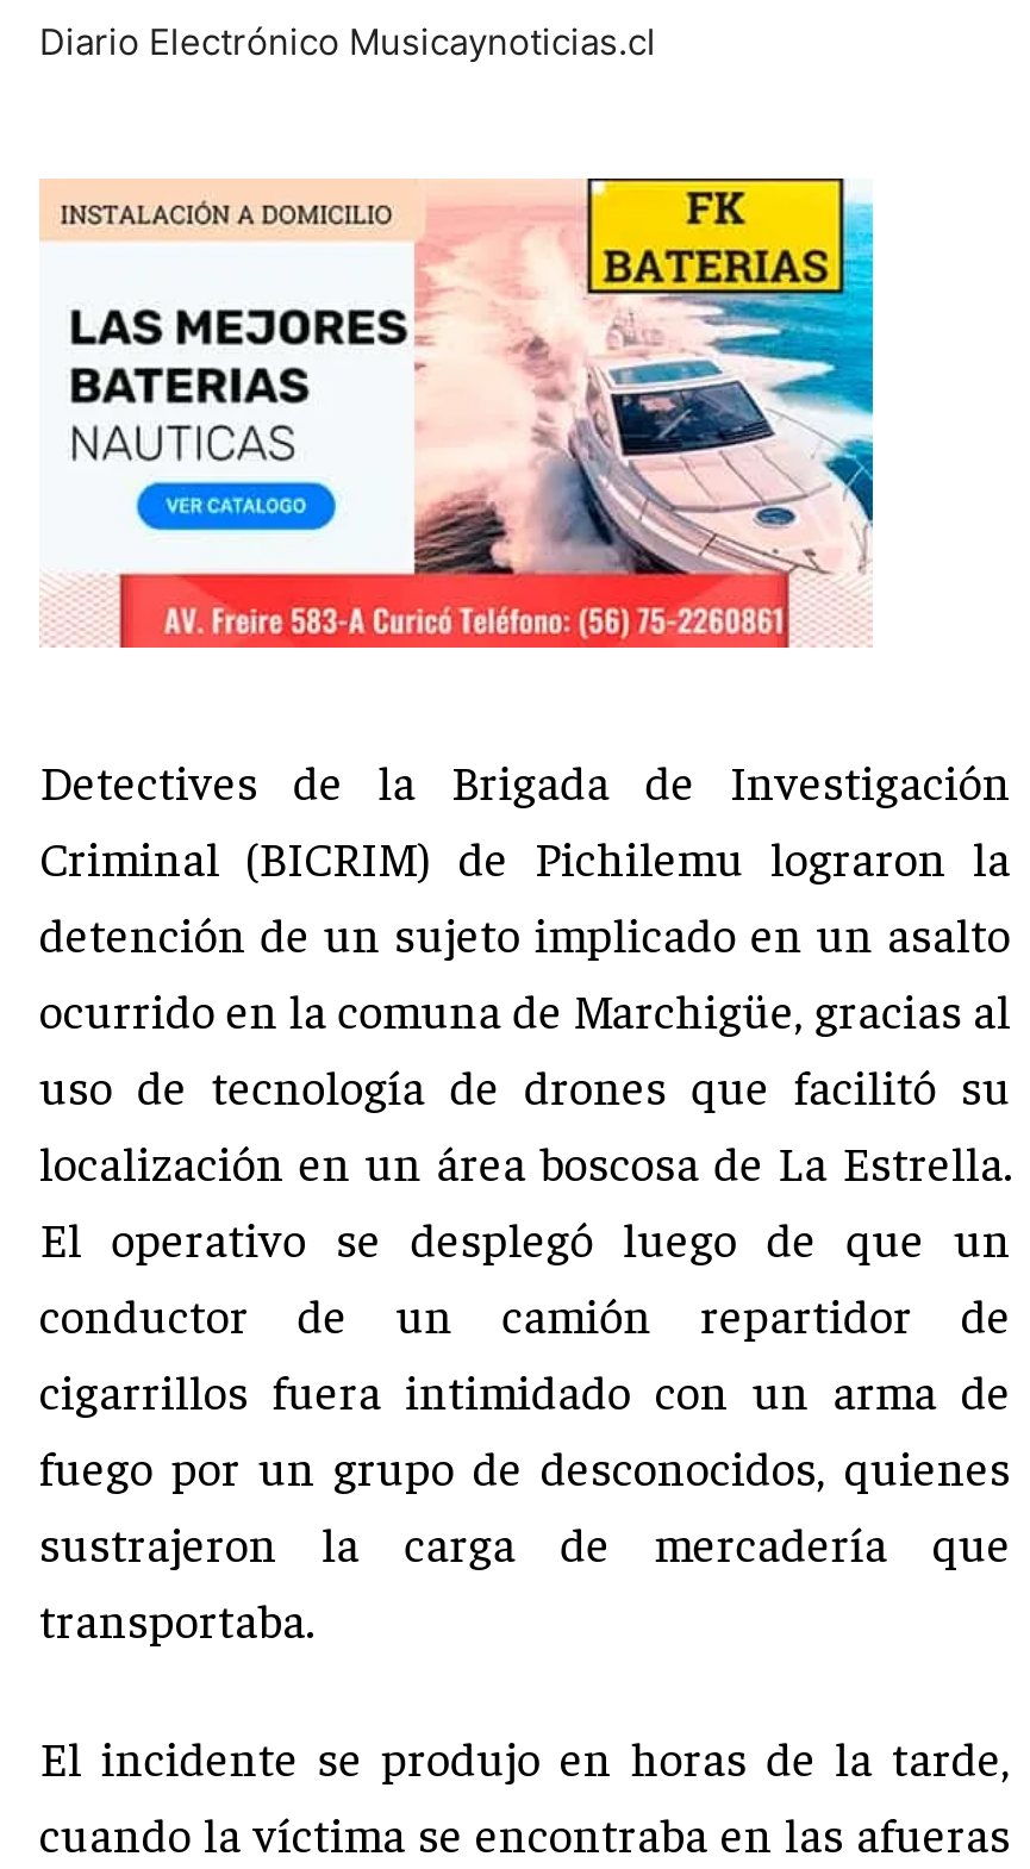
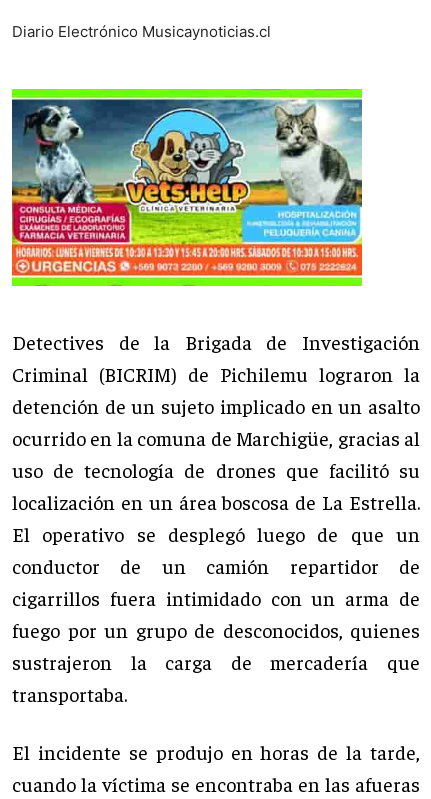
- [image]
+ [image]
